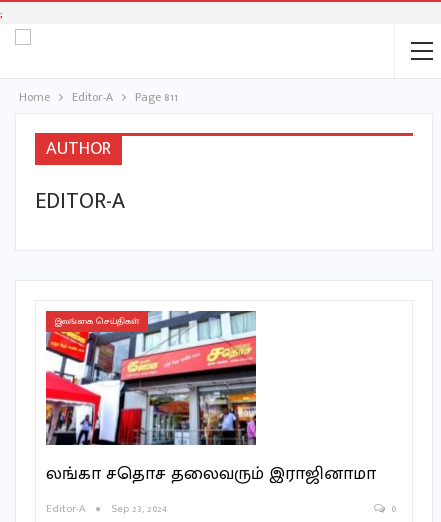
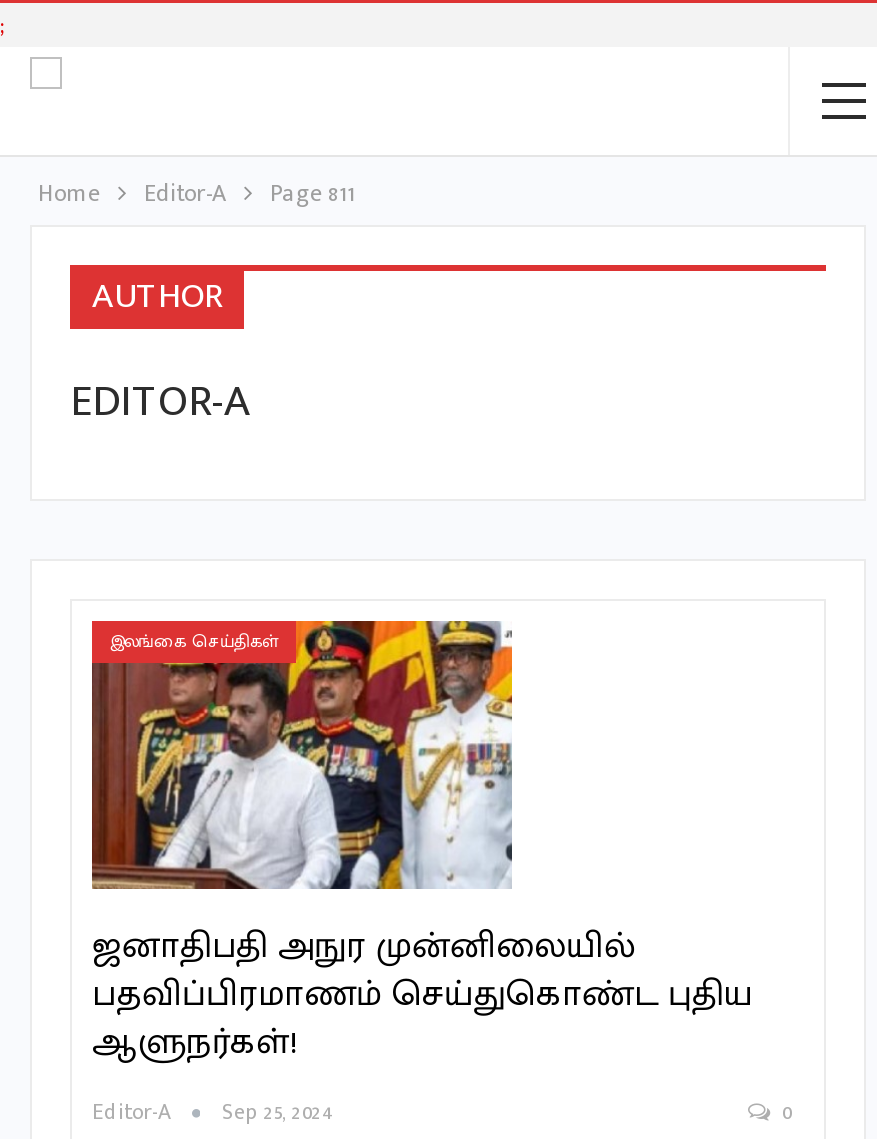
- [image]
+ [image]

- லங்கா சதொச தலைவரும் இராஜினாமா
+ ஜனாதிபதி அநுர முன்னிலையில்
+ பதவிப்பிரமாணம் செய்துகொண்ட புதிய
+ ஆளுநர்கள்!

- Editor-A Sep 23, 2024
+ Editor-A Sep 25, 2024
